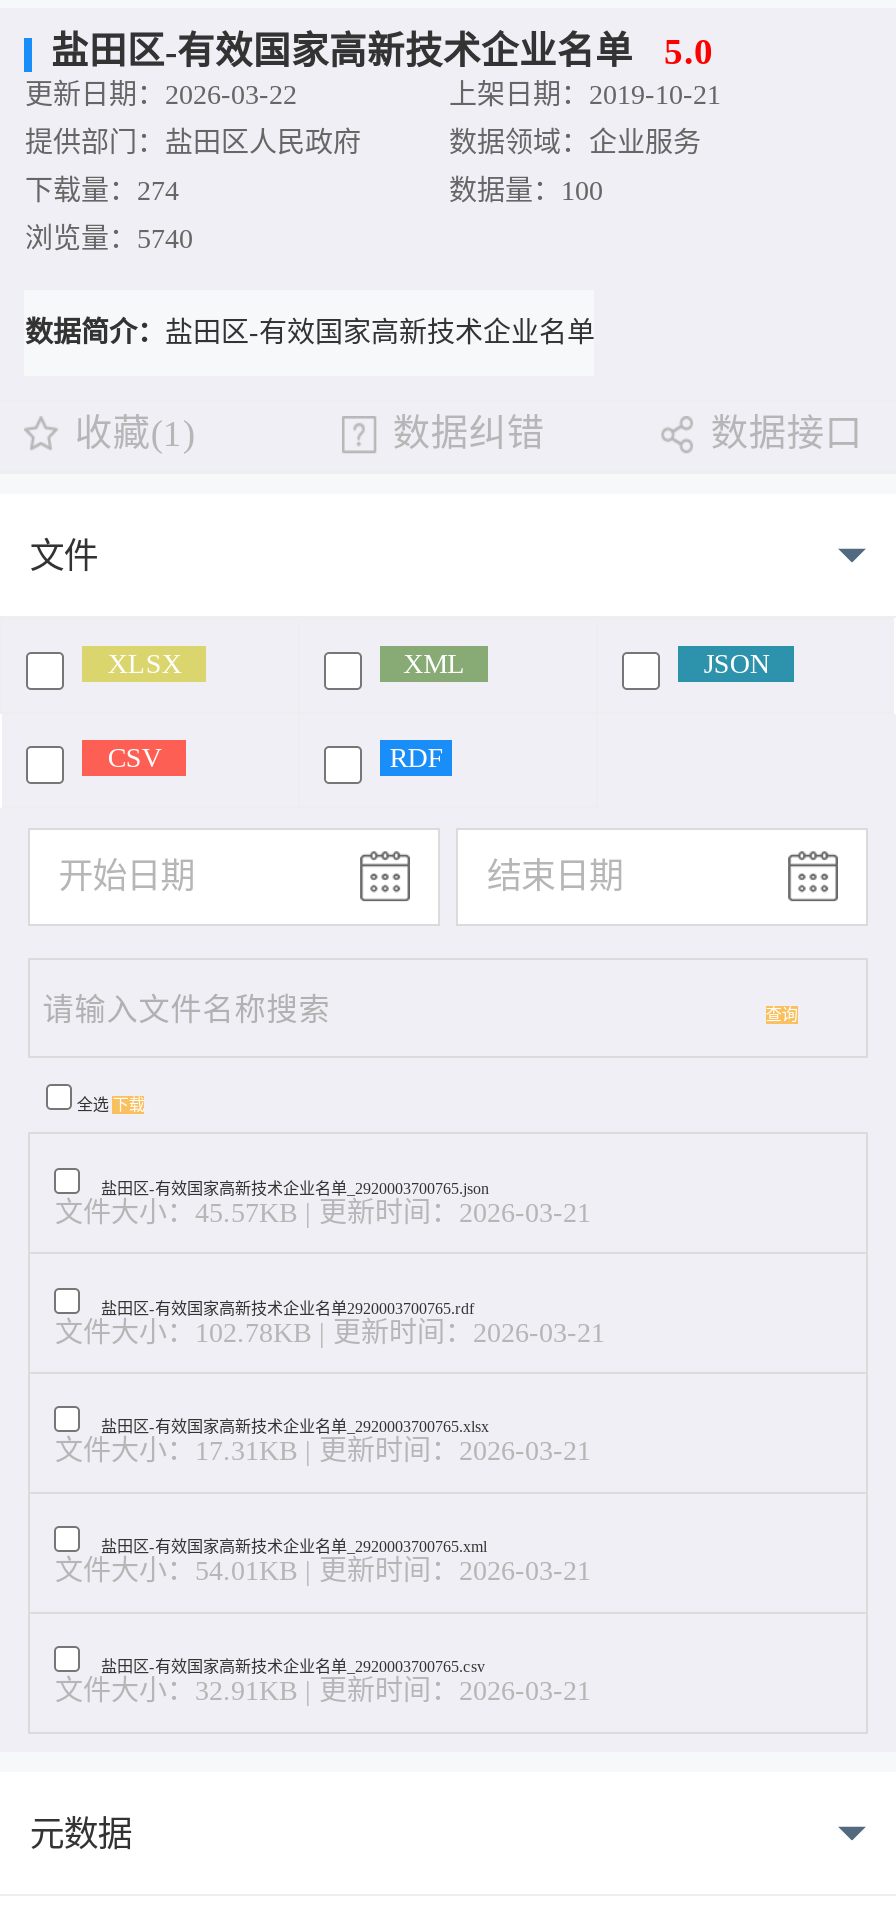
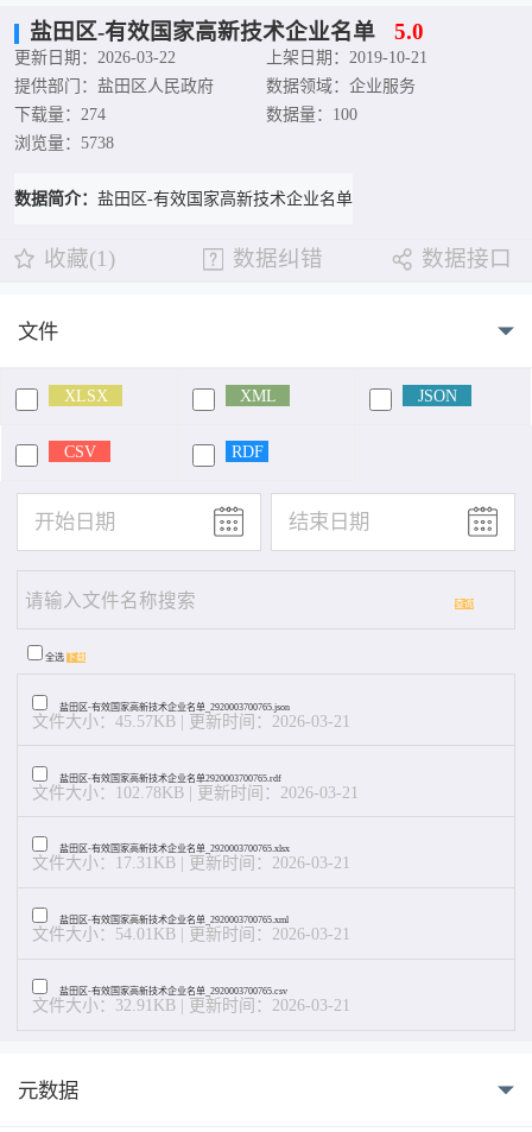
- 浏览量：5740
+ 浏览量：5738
